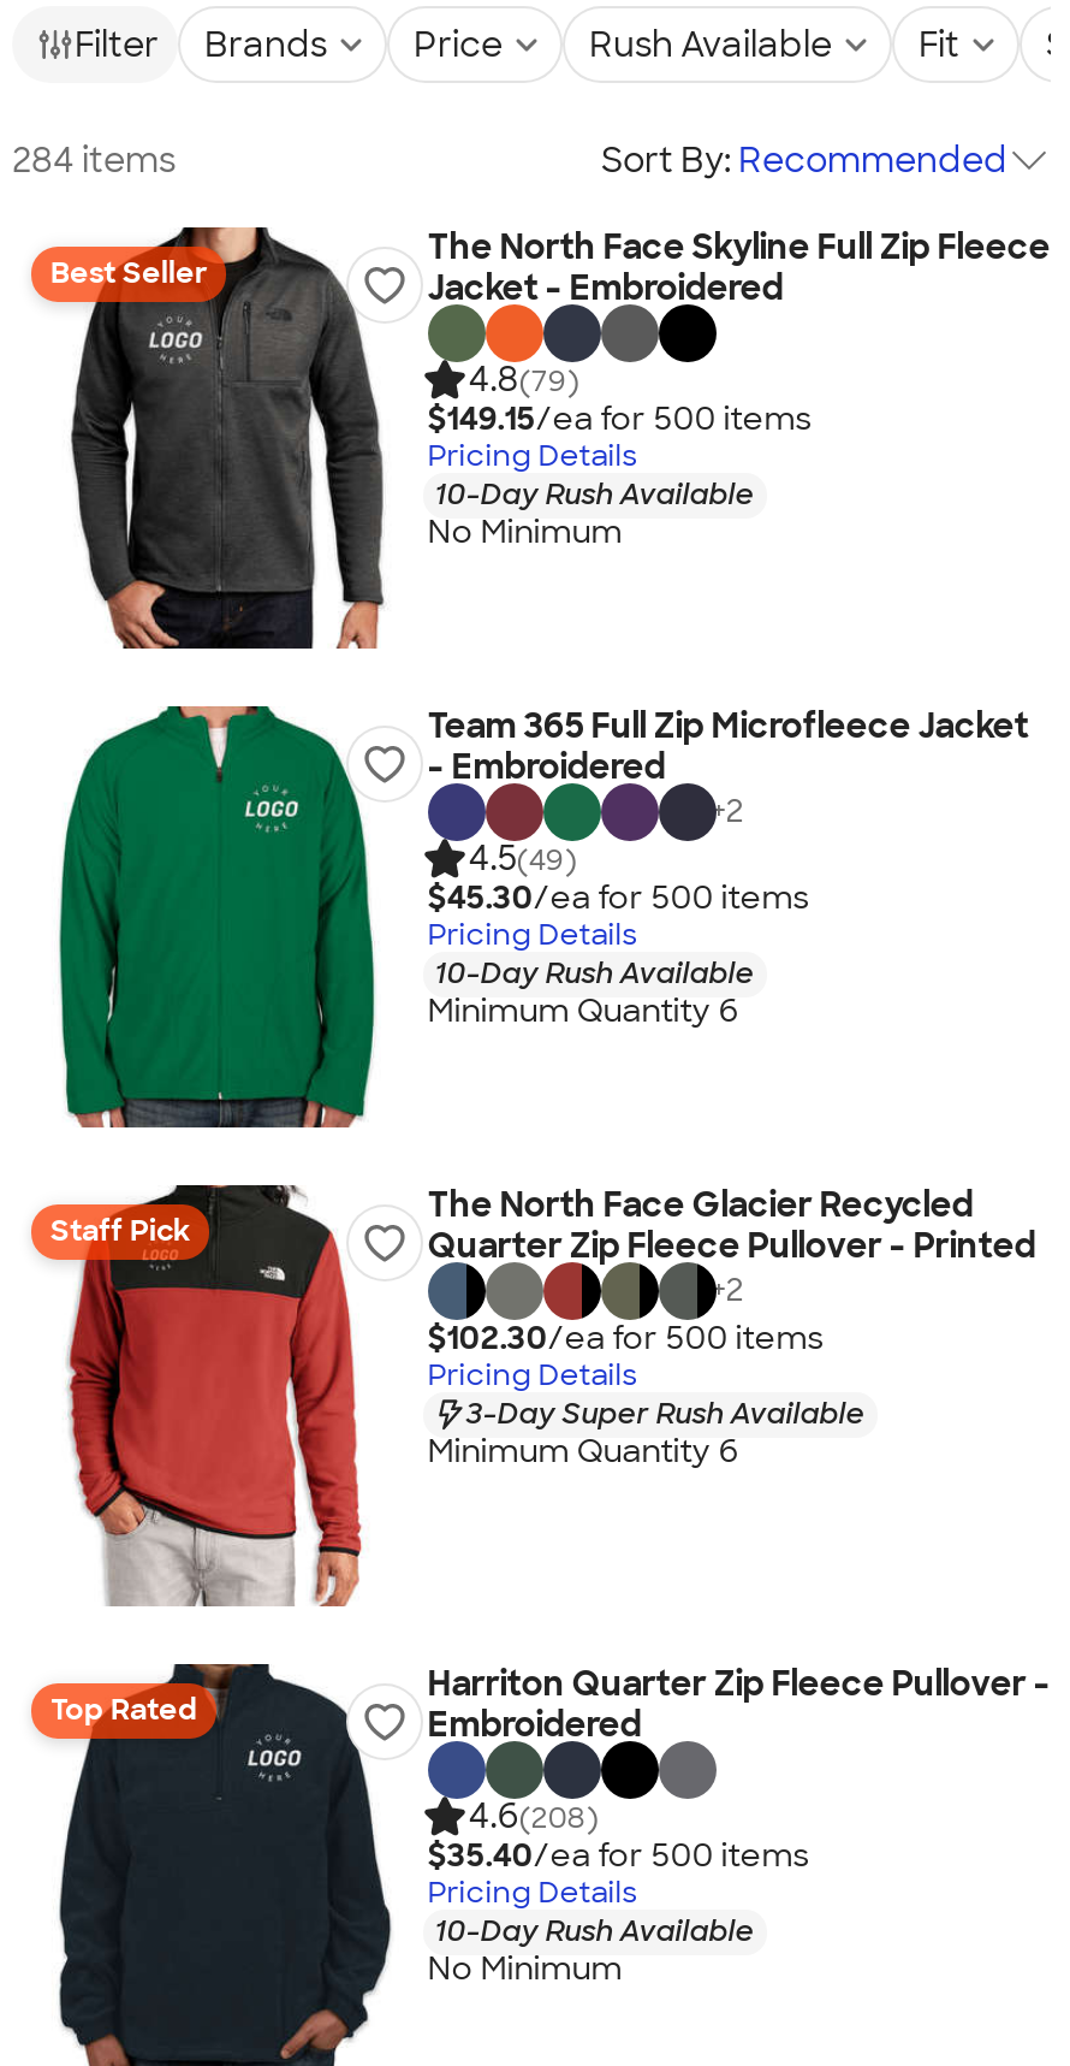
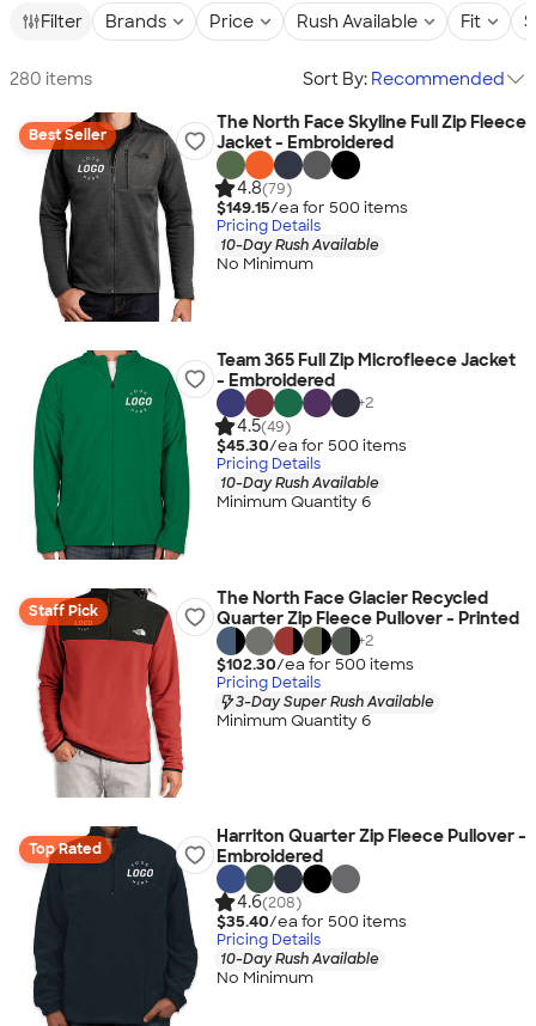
- 284 items
+ 280 items
